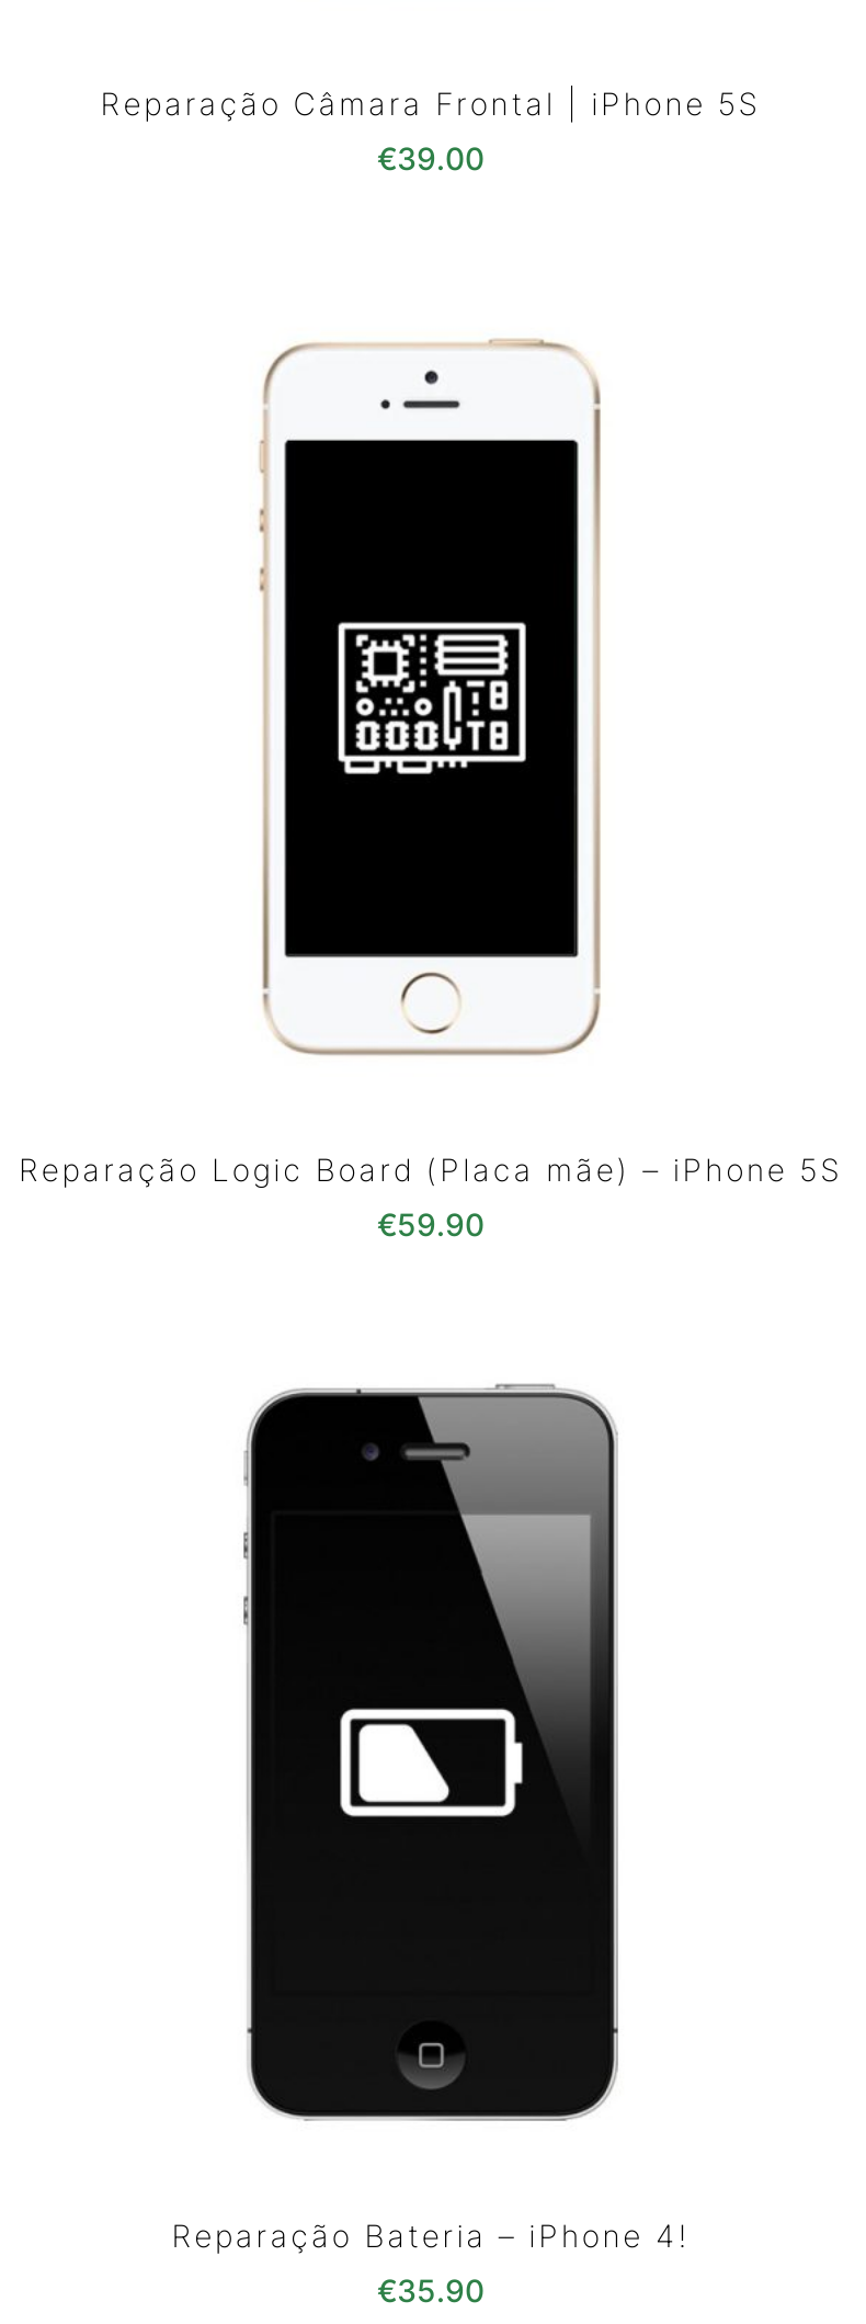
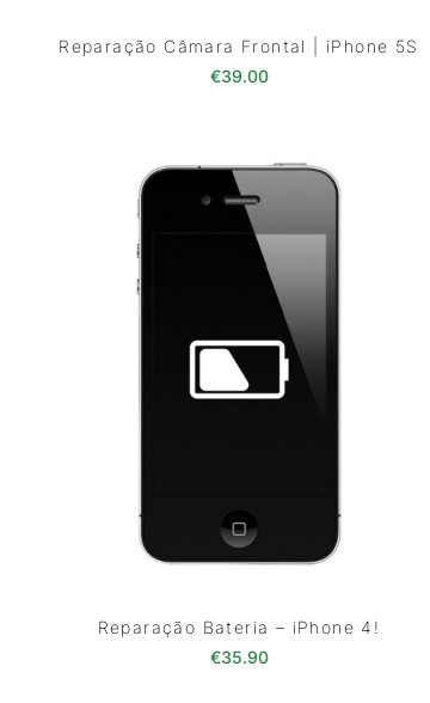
- [image]

- Reparação Logic Board (Placa mãe) – iPhone 5S
- €59.90
